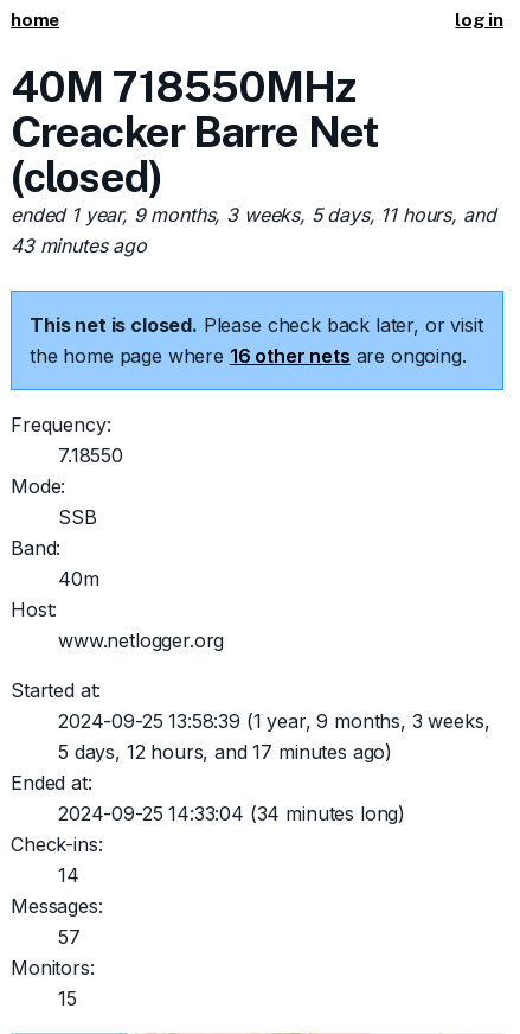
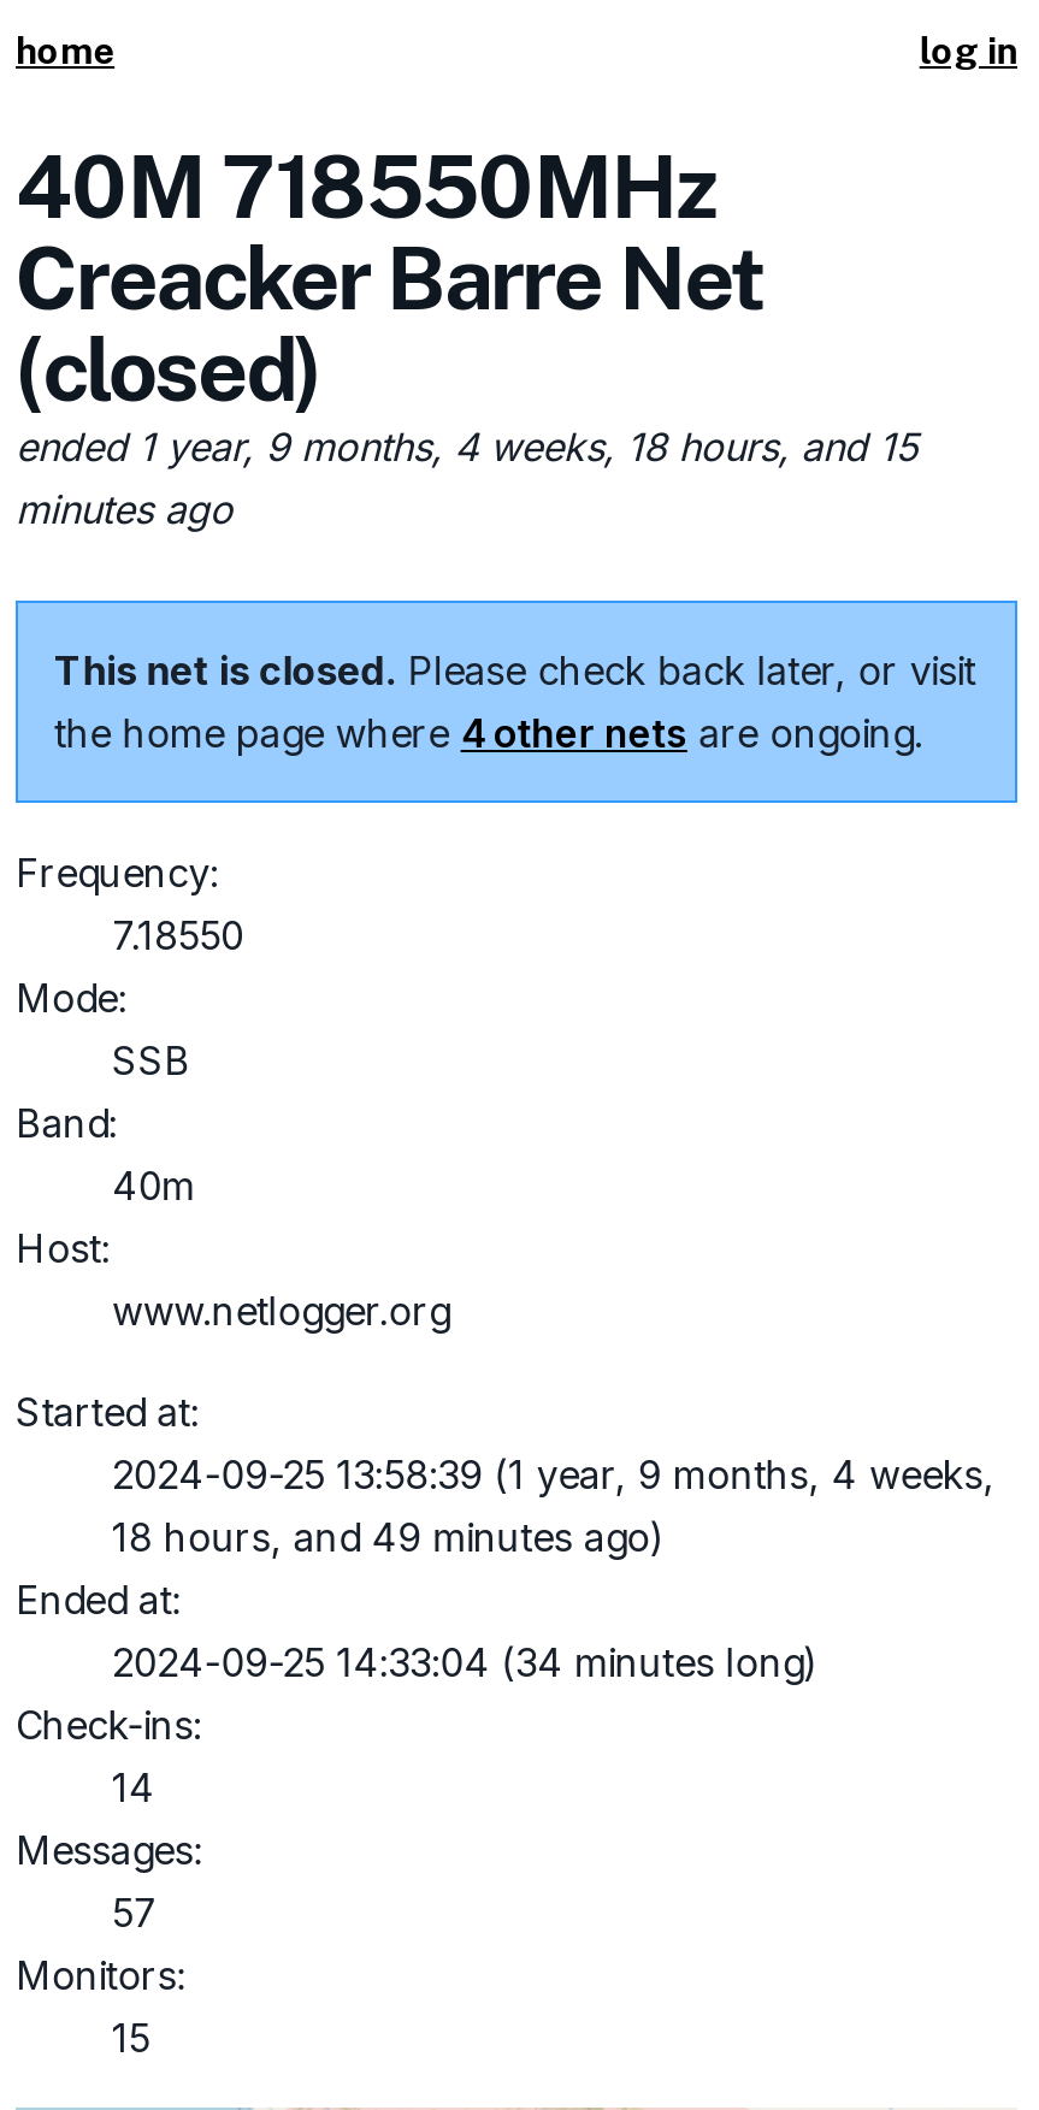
- ended 1 year, 9 months, 3 weeks, 5 days, 11 hours, and
- 43 minutes ago
+ ended 1 year, 9 months, 4 weeks, 18 hours, and 15
+ minutes ago

- the home page where 16 other nets are ongoing.
+ the home page where 4 other nets are ongoing.

- 2024-09-25 13:58:39 (1 year, 9 months, 3 weeks,
- 5 days, 12 hours, and 17 minutes ago)
+ 2024-09-25 13:58:39 (1 year, 9 months, 4 weeks,
+ 18 hours, and 49 minutes ago)
